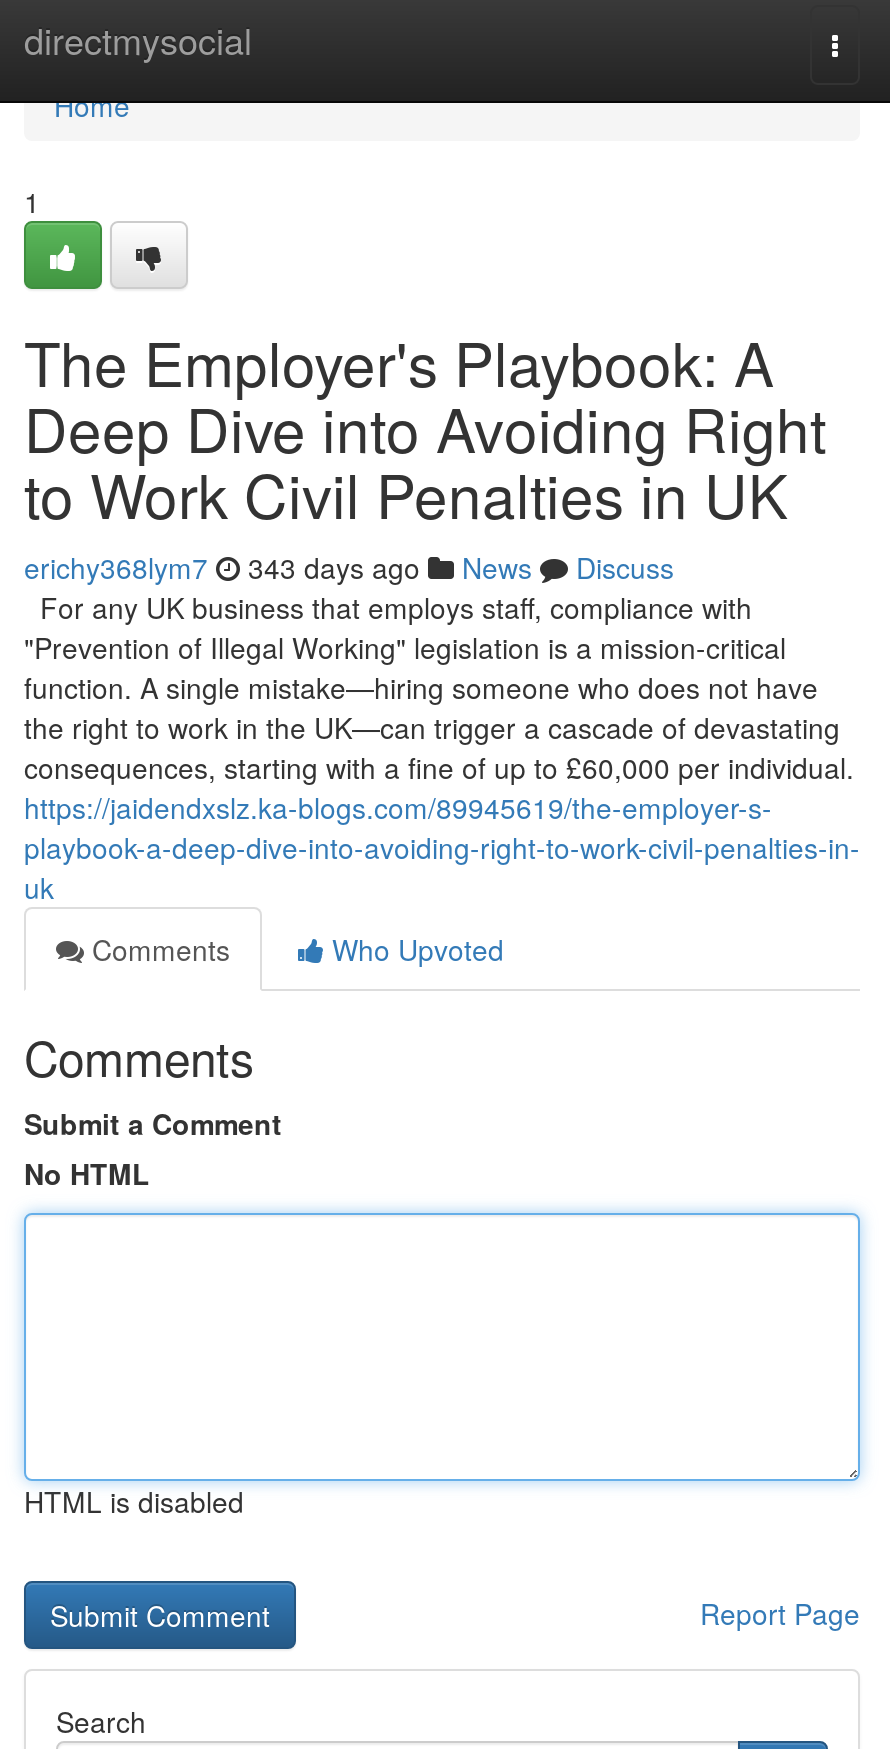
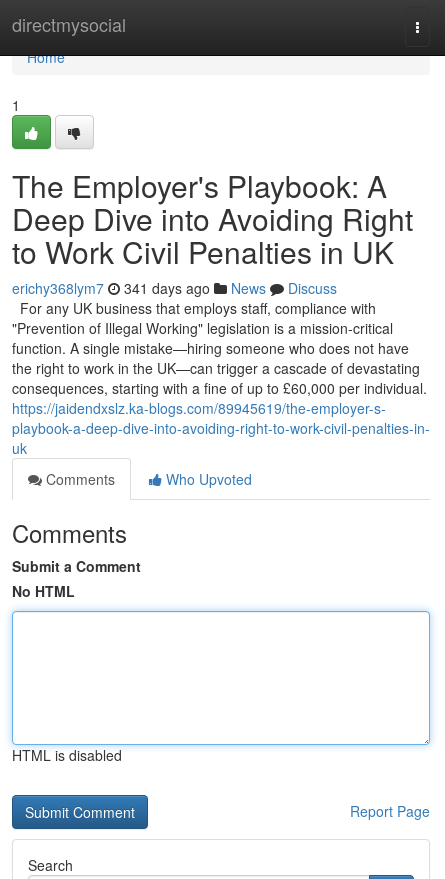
- erichy368lym7 343 days ago News Discuss
+ erichy368lym7 341 days ago News Discuss
